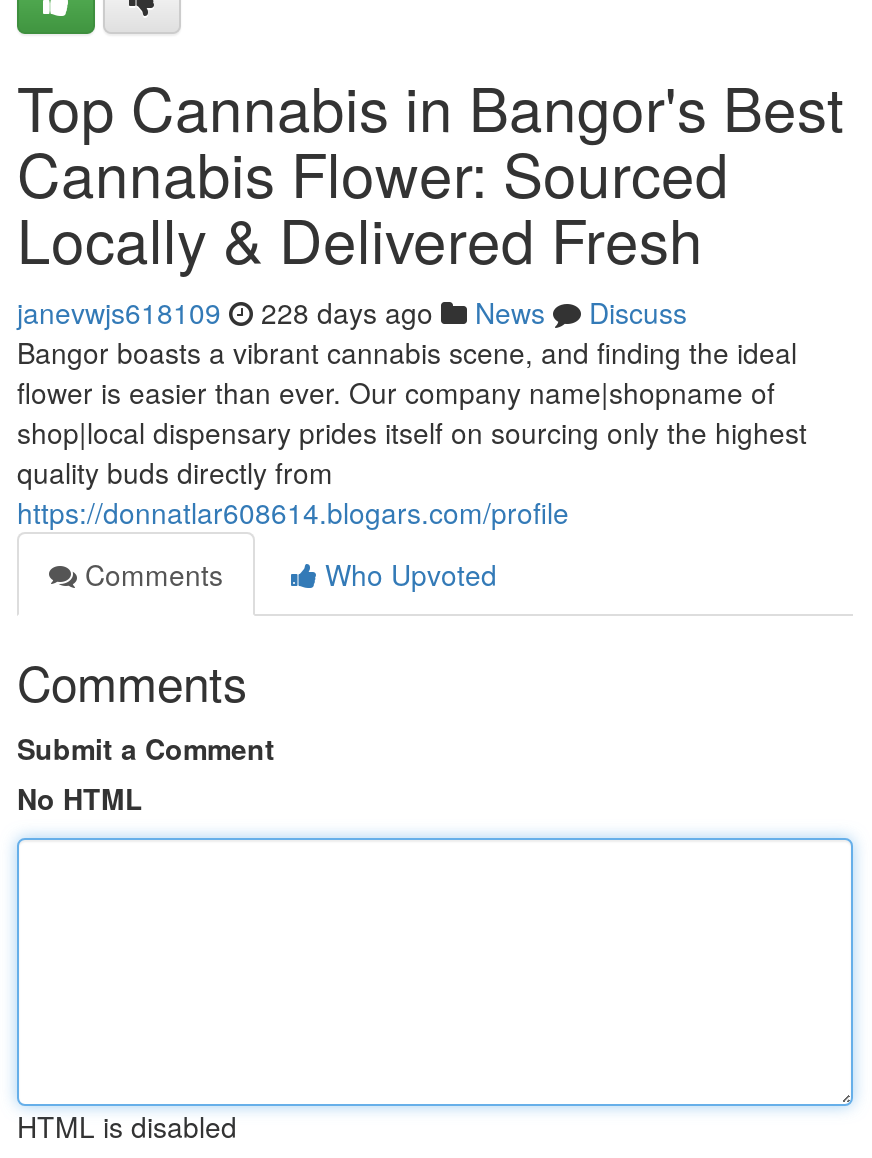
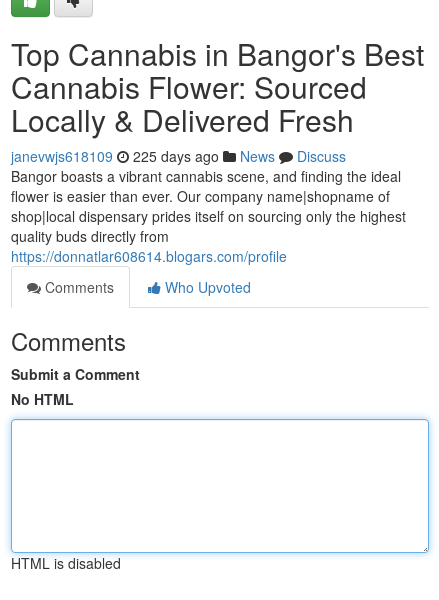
- janevwjs618109 228 days ago News Discuss
+ janevwjs618109 225 days ago News Discuss
